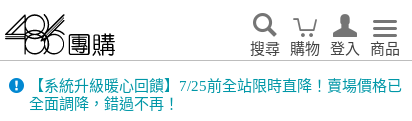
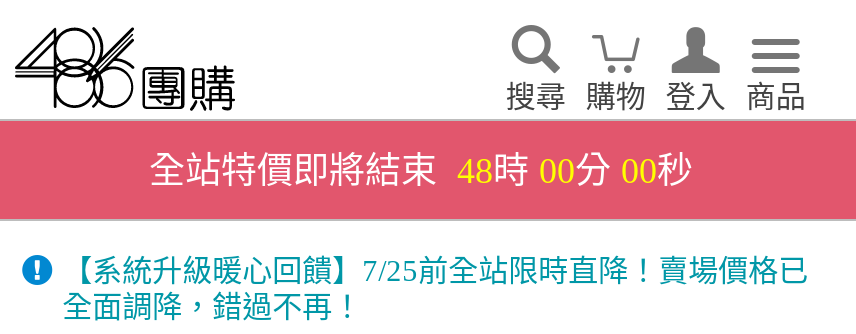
+ 全站特價即將結束 48時00分00秒
